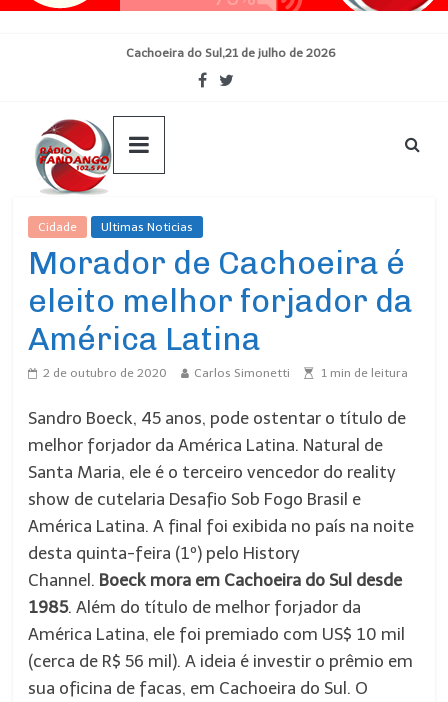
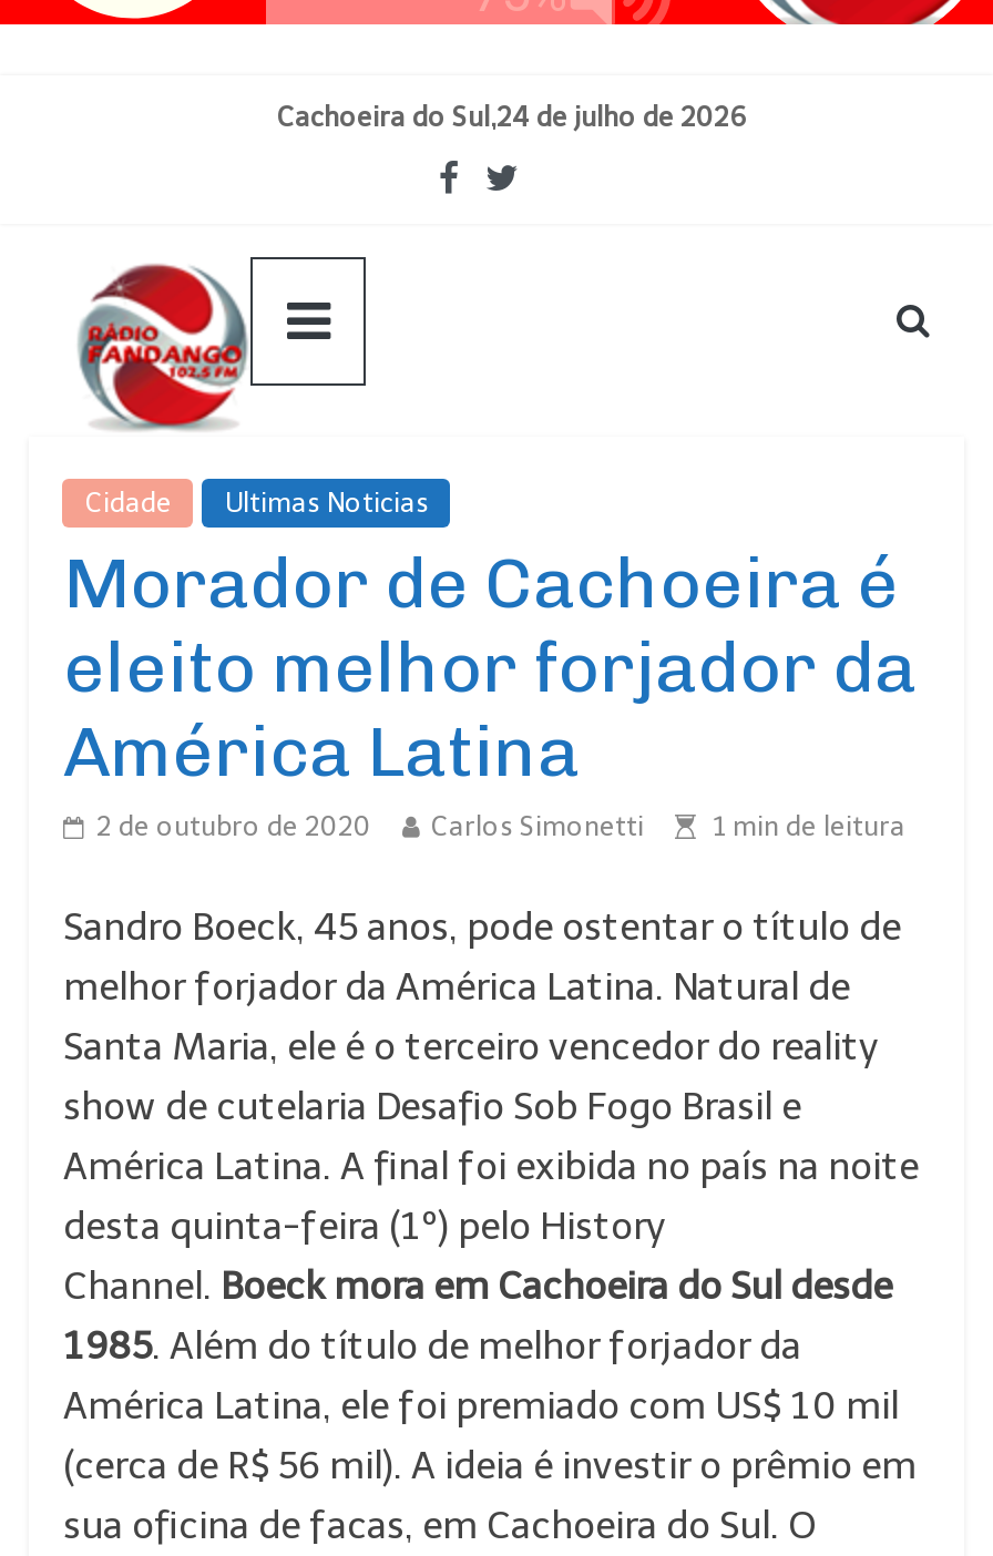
- Cachoeira do Sul,21 de julho de 2026
+ Cachoeira do Sul,24 de julho de 2026
